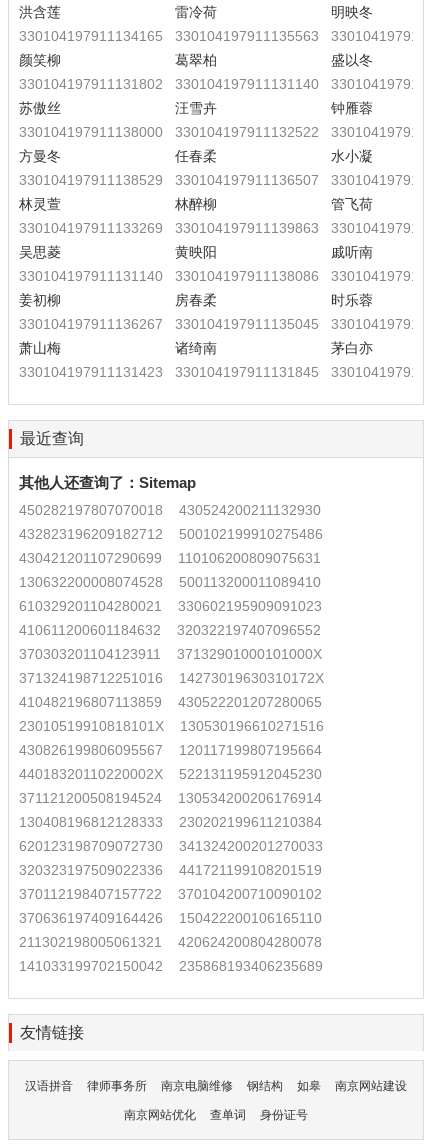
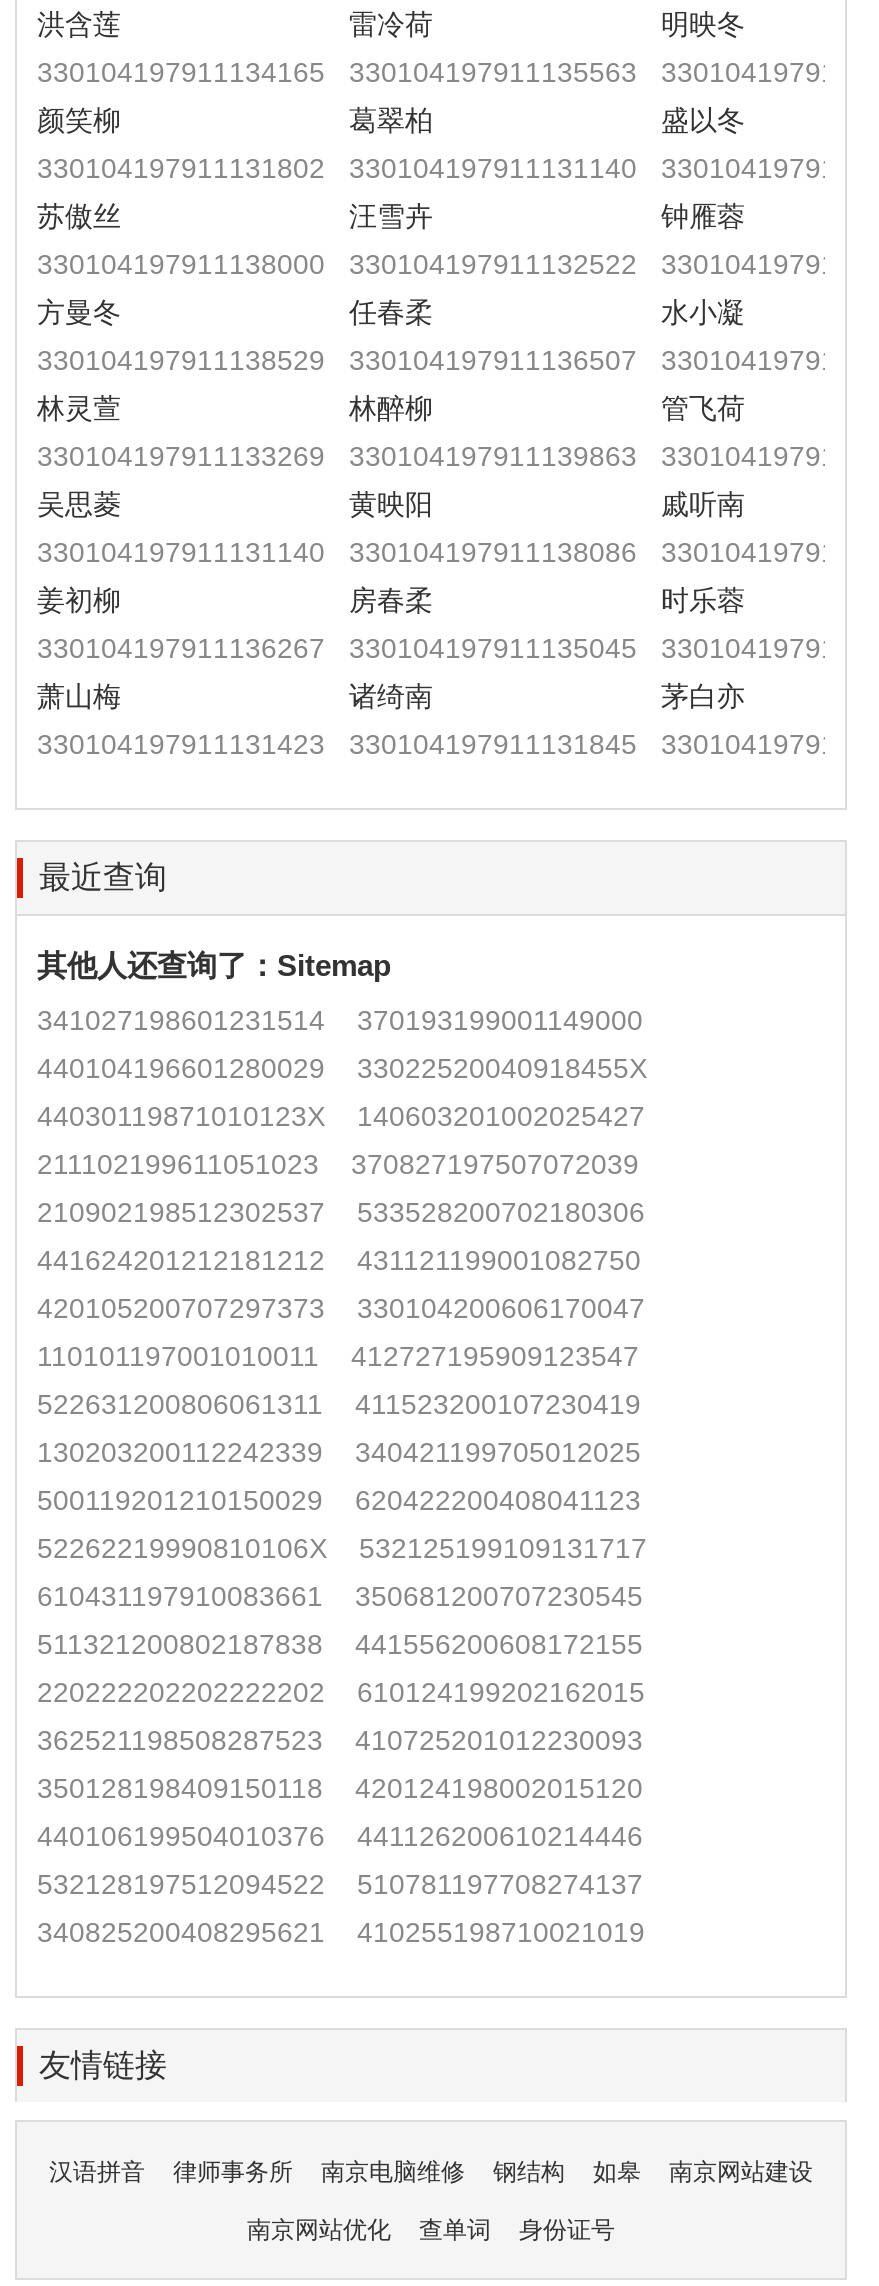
- 450282197807070018
- 430524200211132930
+ 341027198601231514
+ 370193199001149000

- 432823196209182712
- 500102199910275486
+ 440104196601280029
+ 33022520040918455X

- 430421201107290699
- 110106200809075631
+ 44030119871010123X
+ 140603201002025427

- 130632200008074528
- 500113200011089410
+ 211102199611051023
+ 370827197507072039

- 610329201104280021
- 330602195909091023
+ 210902198512302537
+ 533528200702180306

- 410611200601184632
- 320322197407096552
+ 441624201212181212
+ 431121199001082750

- 370303201104123911
- 37132901000101000X
+ 420105200707297373
+ 330104200606170047

- 371324198712251016
- 14273019630310172X
+ 110101197001010011
+ 412727195909123547

- 410482196807113859
- 430522201207280065
+ 522631200806061311
+ 411523200107230419

- 23010519910818101X
- 130530196610271516
+ 130203200112242339
+ 340421199705012025

- 430826199806095567
- 120117199807195664
+ 500119201210150029
+ 620422200408041123

- 44018320110220002X
- 522131195912045230
+ 52262219990810106X
+ 532125199109131717

- 371121200508194524
- 130534200206176914
+ 610431197910083661
+ 350681200707230545

- 130408196812128333
- 230202199611210384
+ 511321200802187838
+ 441556200608172155

- 620123198709072730
- 341324200201270033
+ 220222202202222202
+ 610124199202162015

- 320323197509022336
- 441721199108201519
+ 362521198508287523
+ 410725201012230093

- 370112198407157722
- 370104200710090102
+ 350128198409150118
+ 420124198002015120

- 370636197409164426
- 150422200106165110
+ 440106199504010376
+ 441126200610214446

- 211302198005061321
- 420624200804280078
+ 532128197512094522
+ 510781197708274137

- 141033199702150042
- 235868193406235689
+ 340825200408295621
+ 410255198710021019
